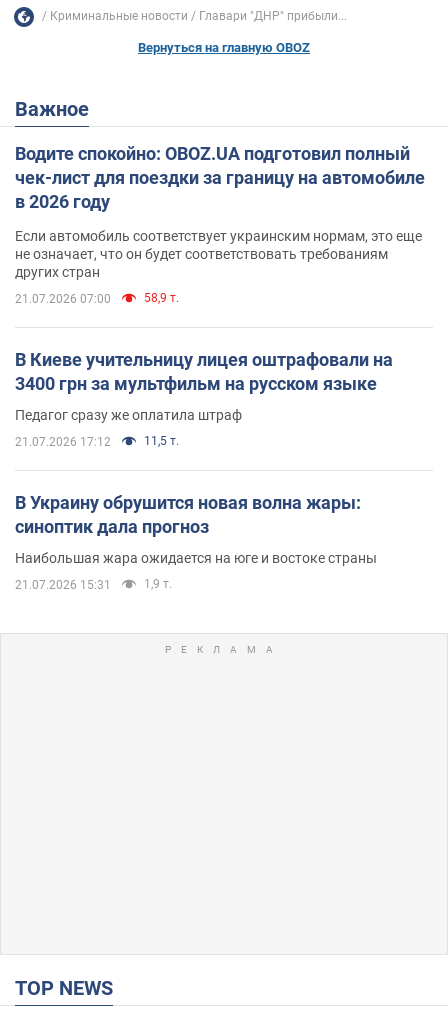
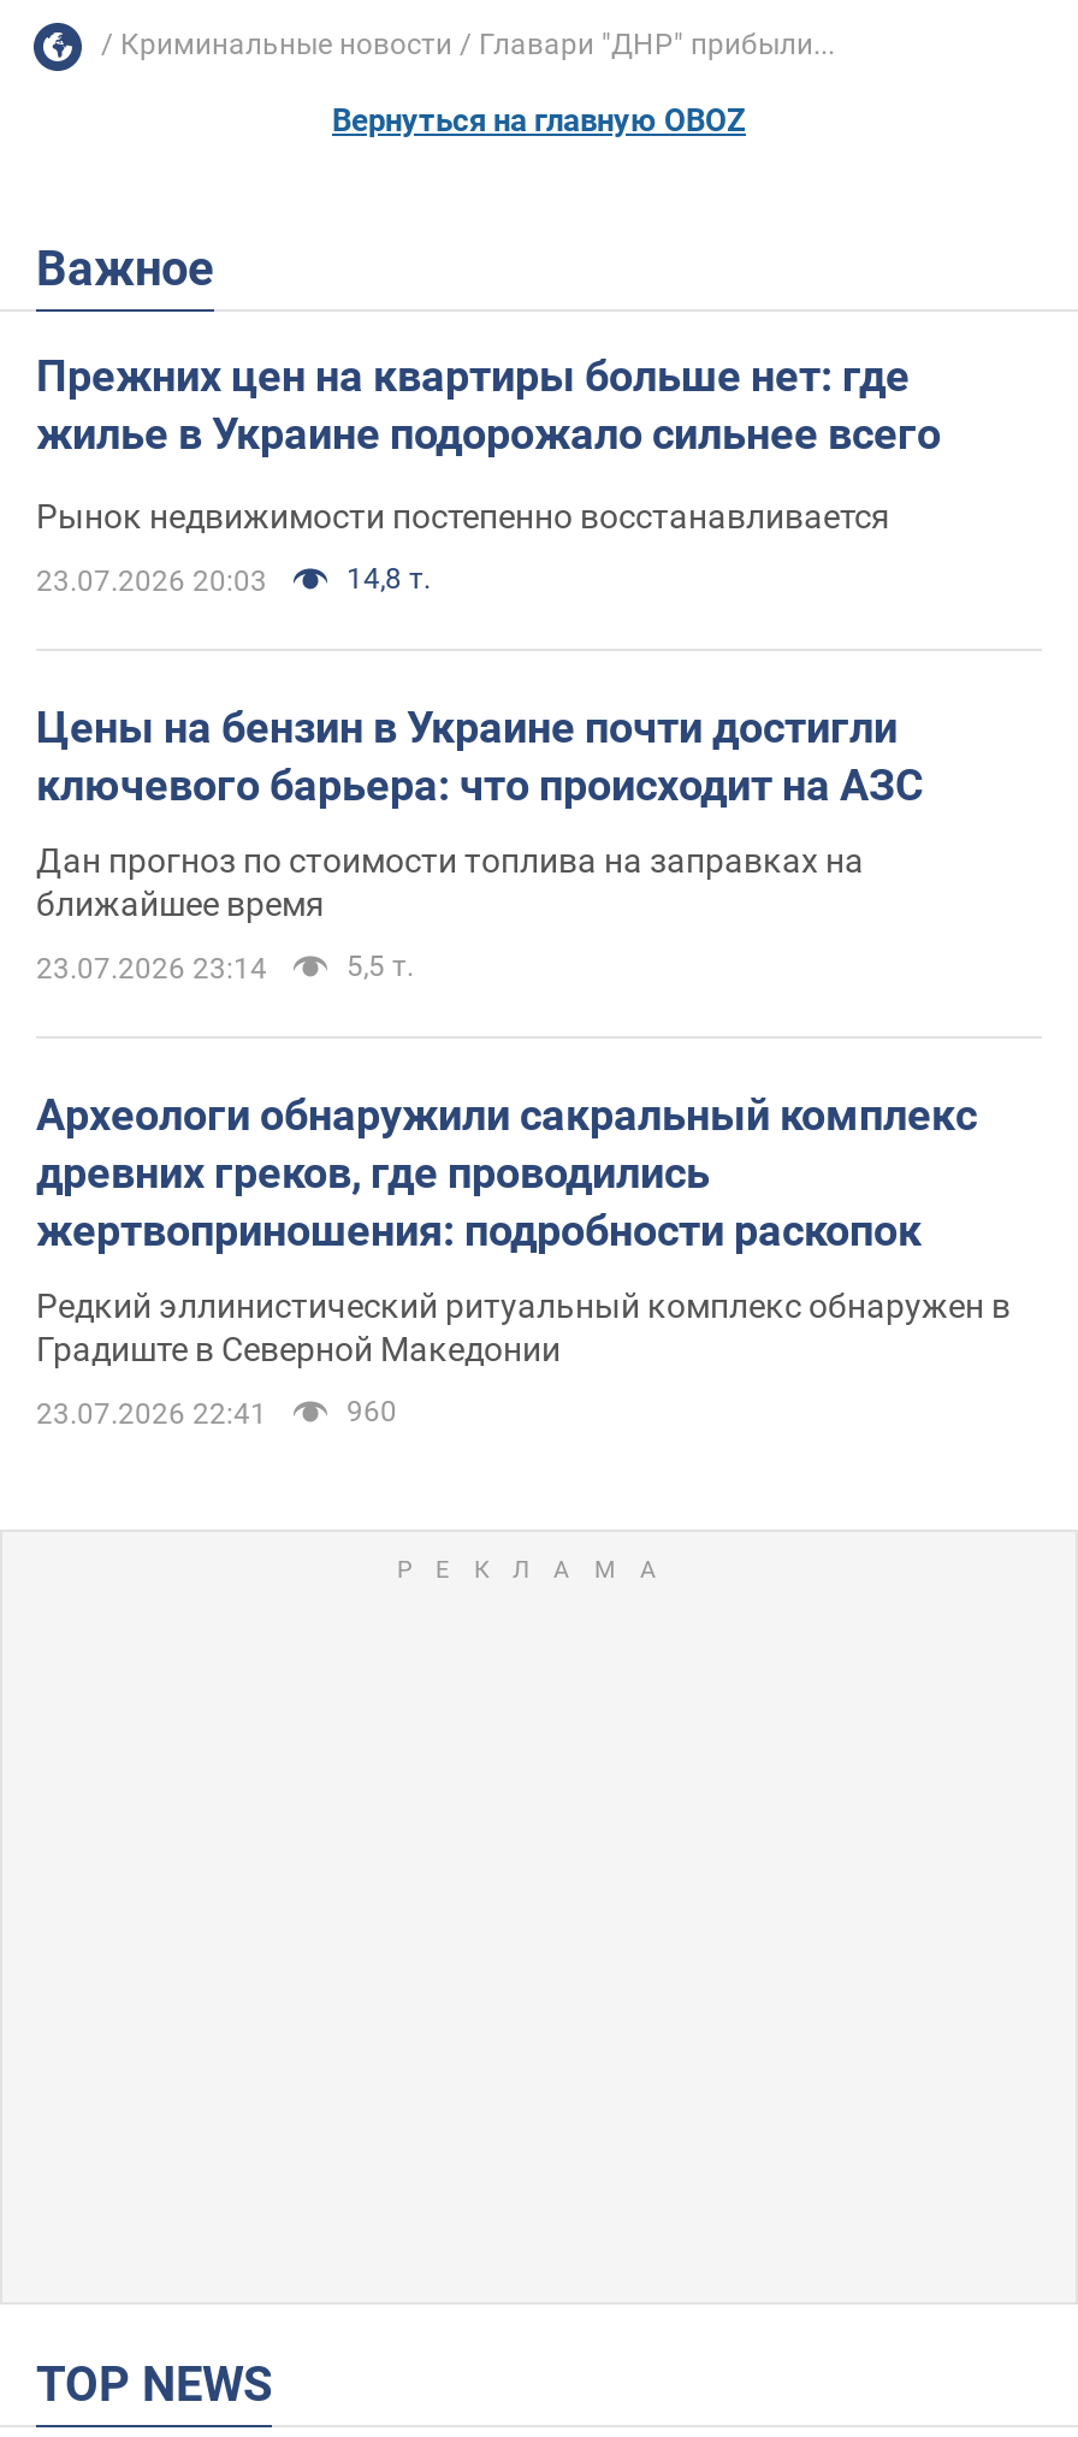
- Водите спокойно: OBOZ.UA подготовил полный
- чек-лист для поездки за границу на автомобиле
- в 2026 году
+ Прежних цен на квартиры больше нет: где
+ жилье в Украине подорожало сильнее всего

- Если автомобиль соответствует украинским нормам, это еще
- не означает, что он будет соответствовать требованиям
- других стран
+ Рынок недвижимости постепенно восстанавливается

- 21.07.2026 07:00
- 58,9 т.
+ 23.07.2026 20:03
+ 14,8 т.

- В Киеве учительницу лицея оштрафовали на
- 3400 грн за мультфильм на русском языке
+ Цены на бензин в Украине почти достигли
+ ключевого барьера: что происходит на АЗС

- Педагог сразу же оплатила штраф
+ Дан прогноз по стоимости топлива на заправках на
+ ближайшее время

- 21.07.2026 17:12
- 11,5 т.
+ 23.07.2026 23:14
+ 5,5 т.

- В Украину обрушится новая волна жары:
- синоптик дала прогноз
+ Археологи обнаружили сакральный комплекс
+ древних греков, где проводились
+ жертвоприношения: подробности раскопок

- Наибольшая жара ожидается на юге и востоке страны
+ Редкий эллинистический ритуальный комплекс обнаружен в
+ Градиште в Северной Македонии

- 21.07.2026 15:31
- 1,9 т.
+ 23.07.2026 22:41
+ 960
